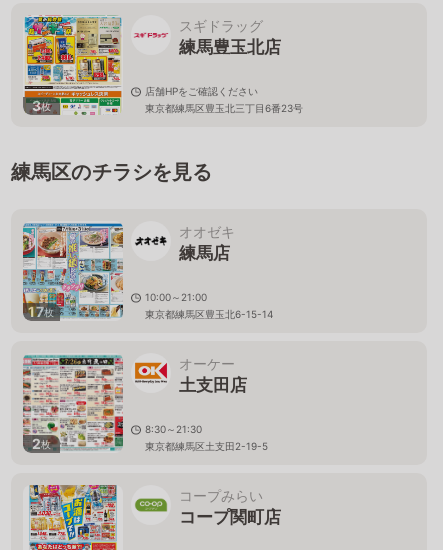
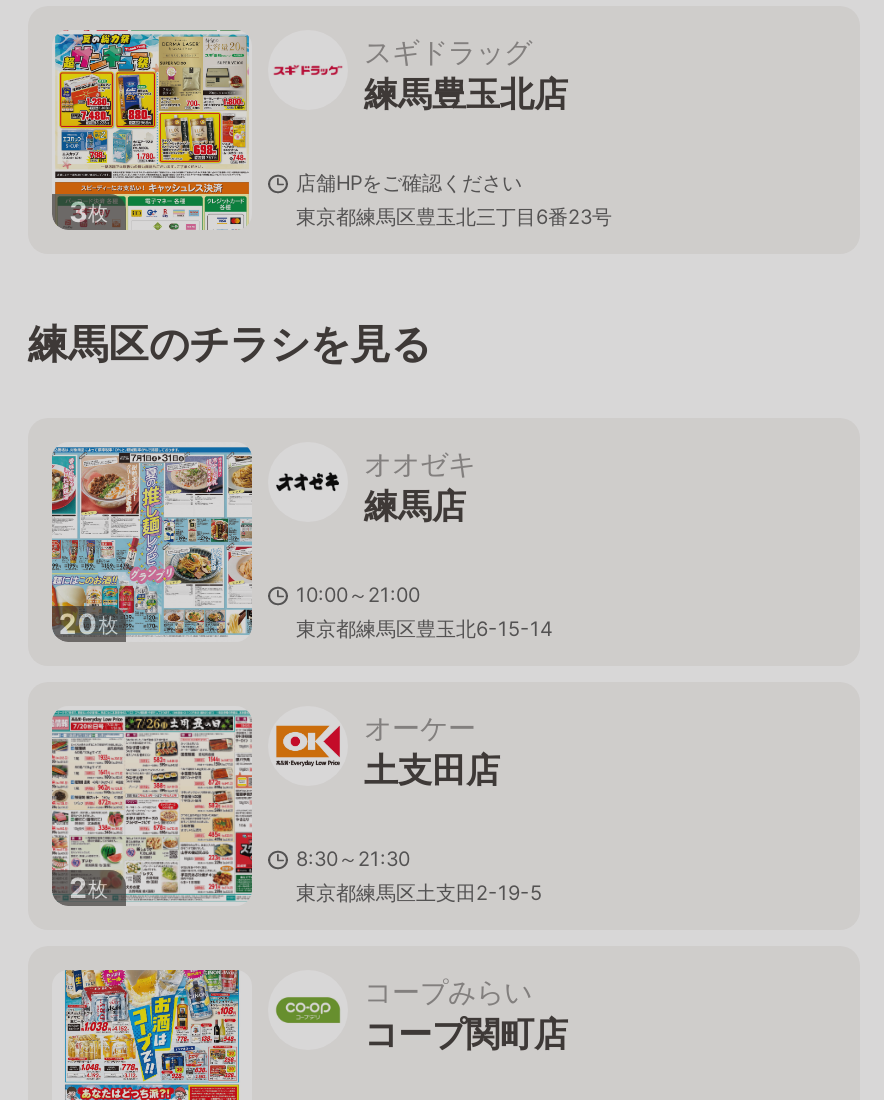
- 17枚
+ 20枚
